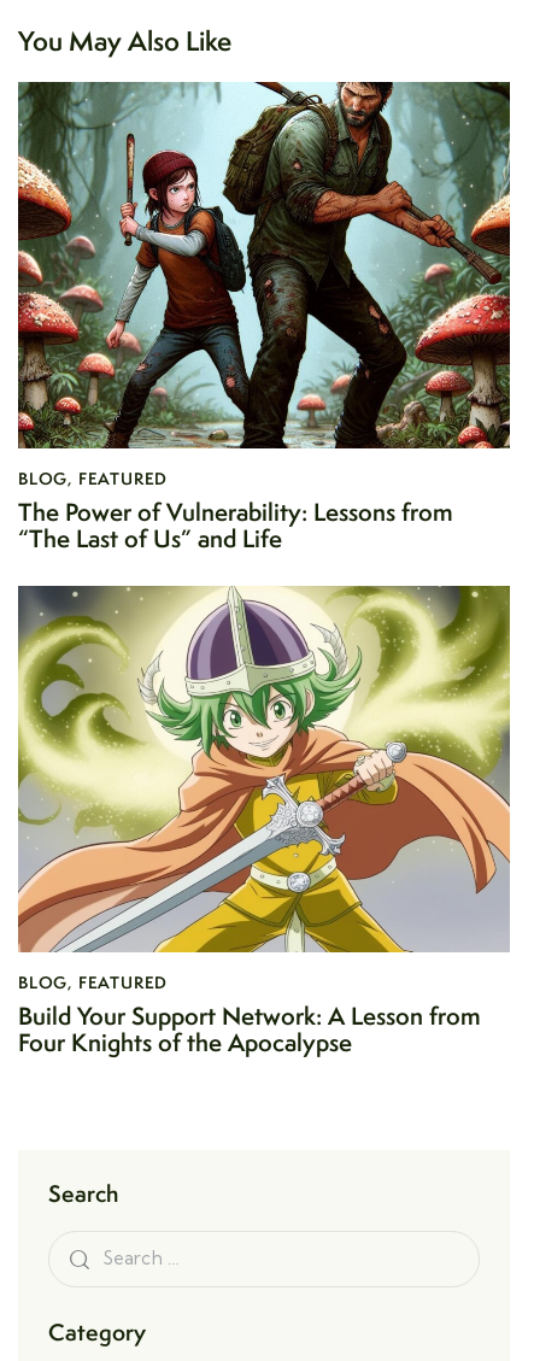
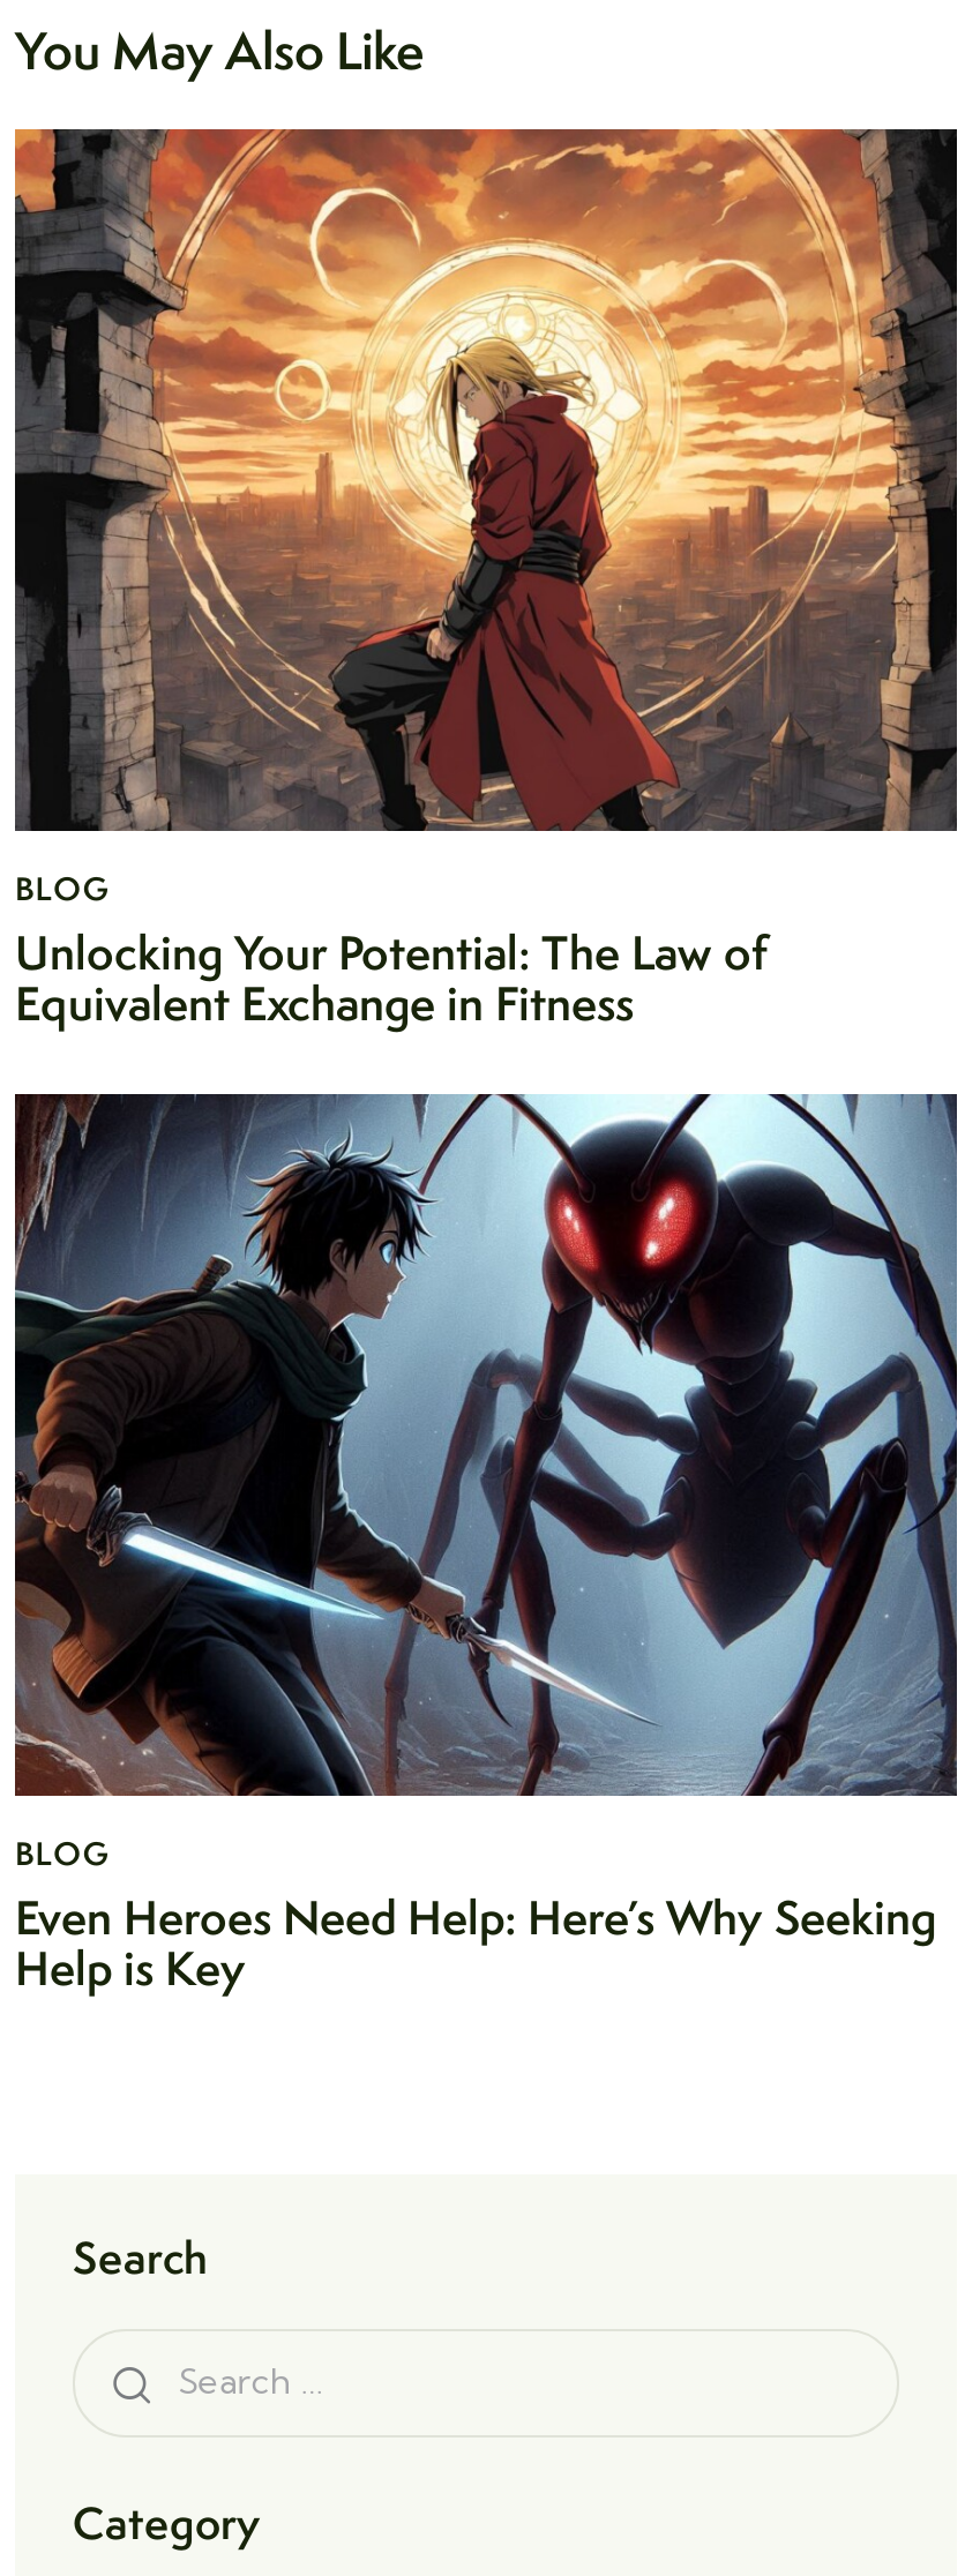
- [image]
- BLOG, FEATURED
- The Power of Vulnerability: Lessons from
- “The Last of Us” and Life
+ [image]
+ BLOG
+ Unlocking Your Potential: The Law of
+ Equivalent Exchange in Fitness

- [image]
- BLOG, FEATURED
- Build Your Support Network: A Lesson from
- Four Knights of the Apocalypse
+ [image]
+ BLOG
+ Even Heroes Need Help: Here’s Why Seeking
+ Help is Key
